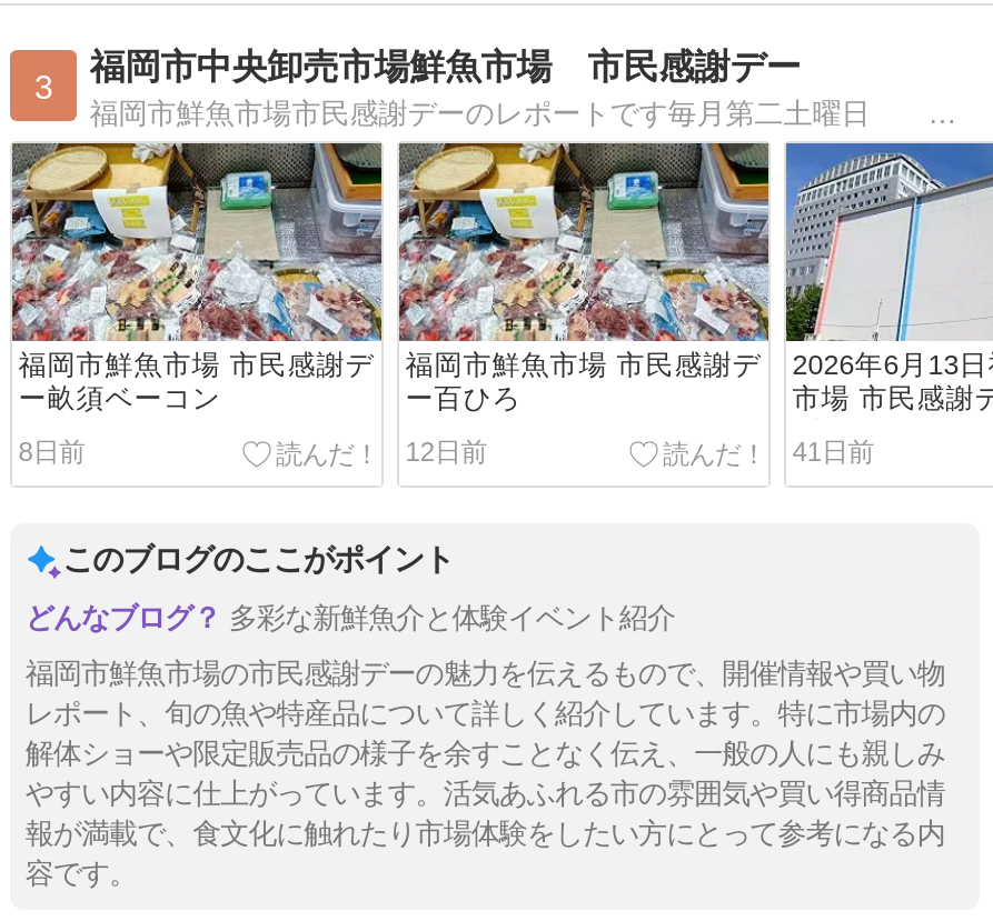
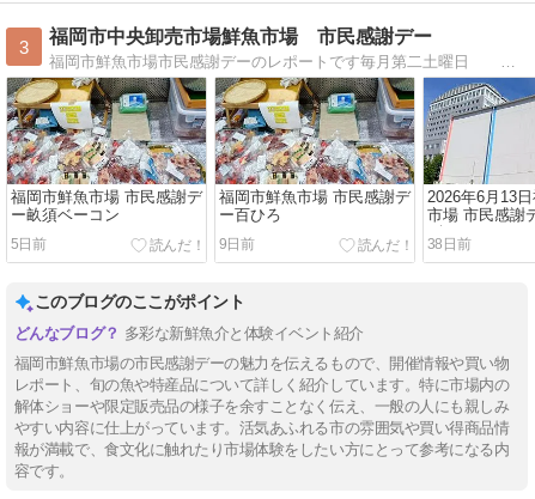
- 8日前
+ 5日前

- 12日前
+ 9日前

- 41日前
+ 38日前
